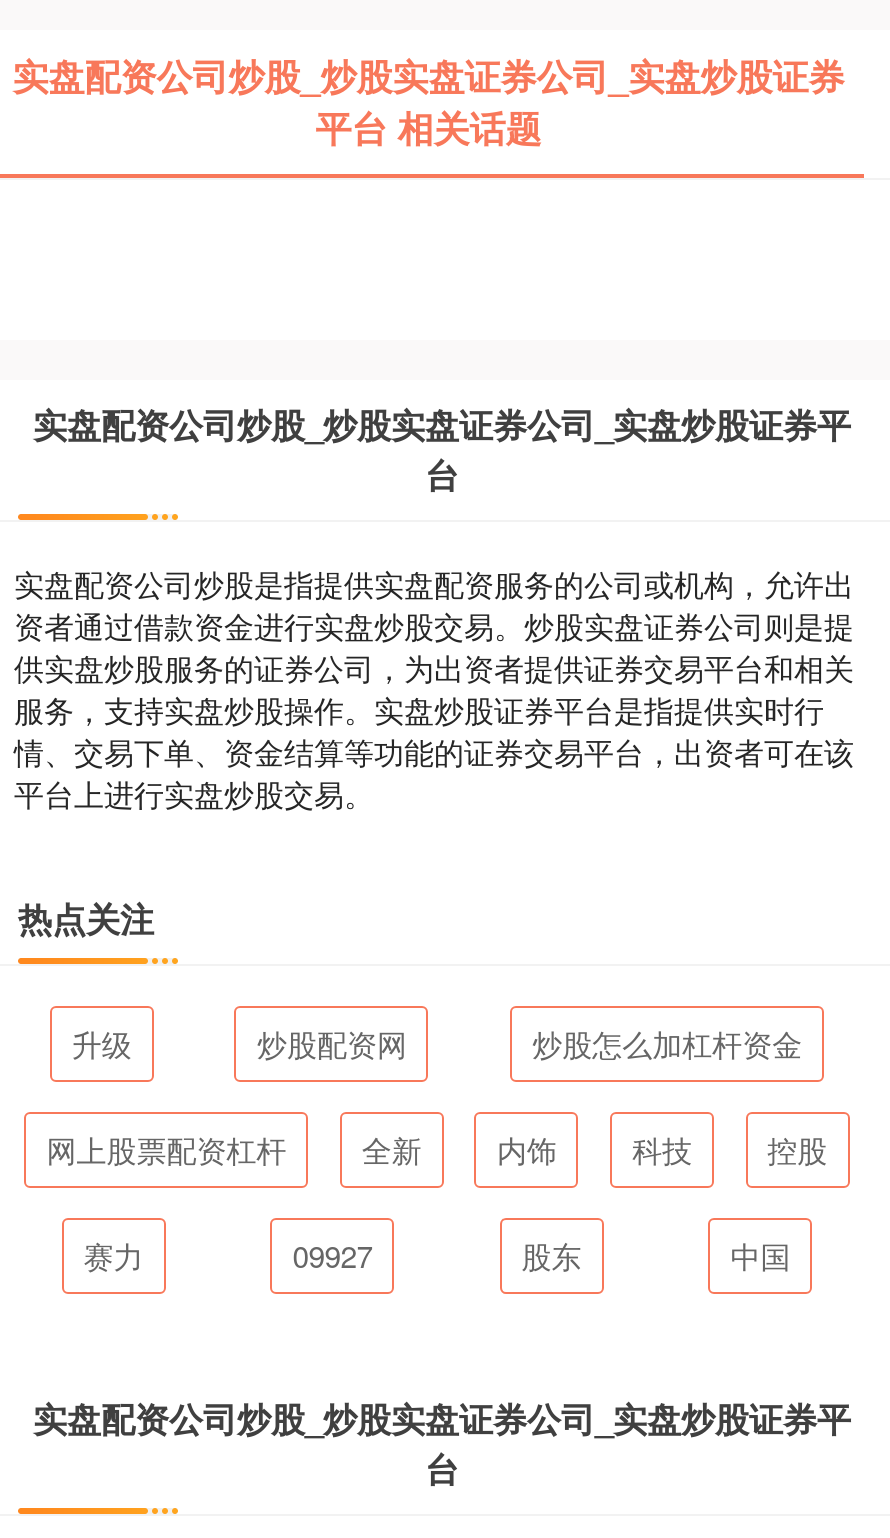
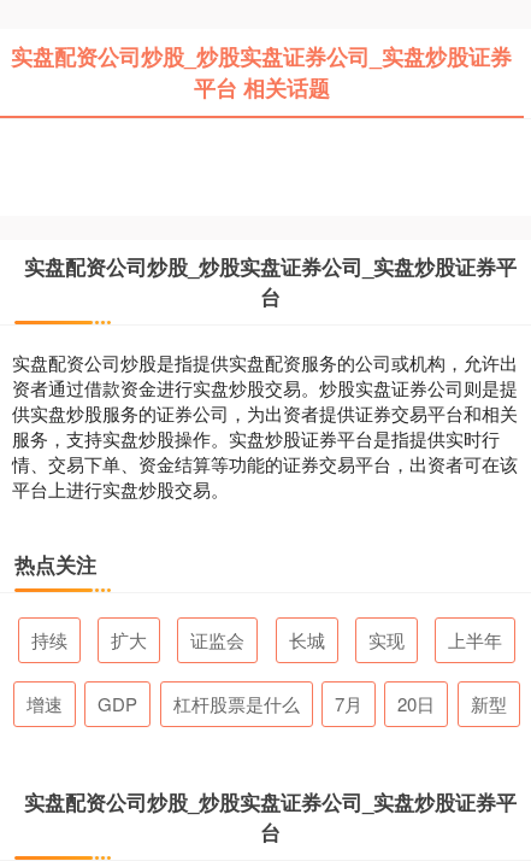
- 升级
- 炒股配资网
- 炒股怎么加杠杆资金
- 网上股票配资杠杆
- 全新
- 内饰
- 科技
- 控股
- 赛力
- 09927
- 股东
- 中国
+ 持续
+ 扩大
+ 证监会
+ 长城
+ 实现
+ 上半年
+ 增速
+ GDP
+ 杠杆股票是什么
+ 7月
+ 20日
+ 新型
